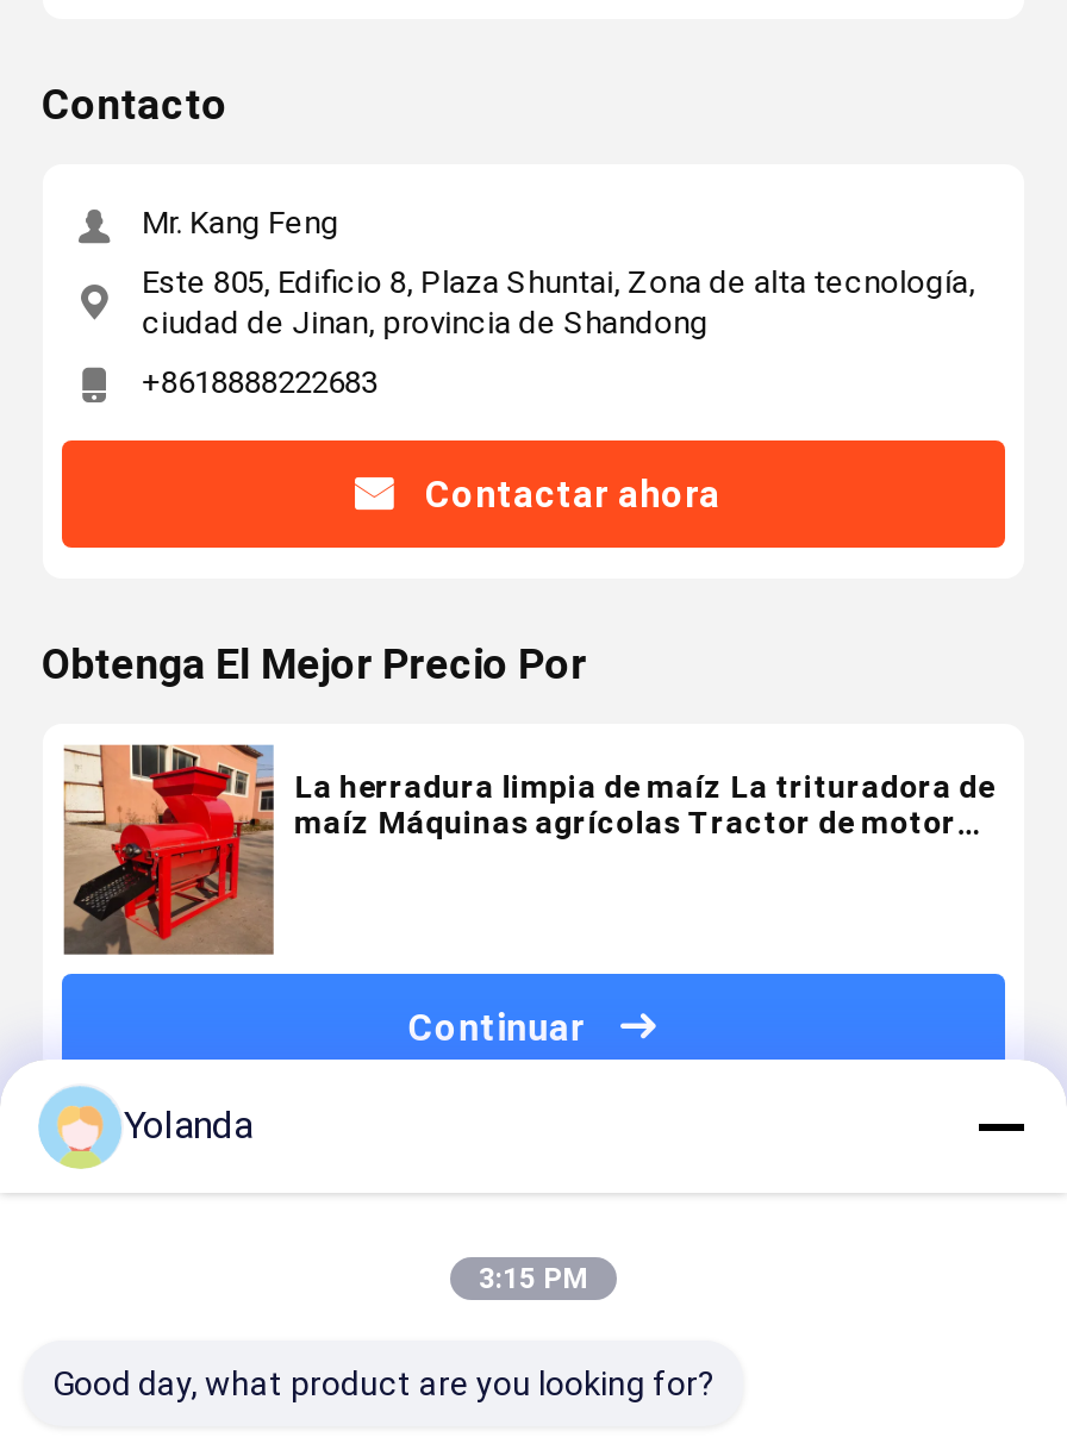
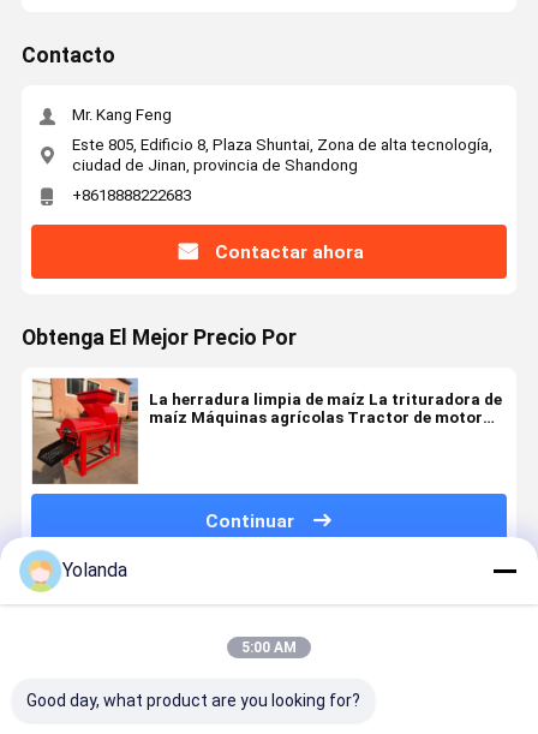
- 3:15 PM
+ 5:00 AM
